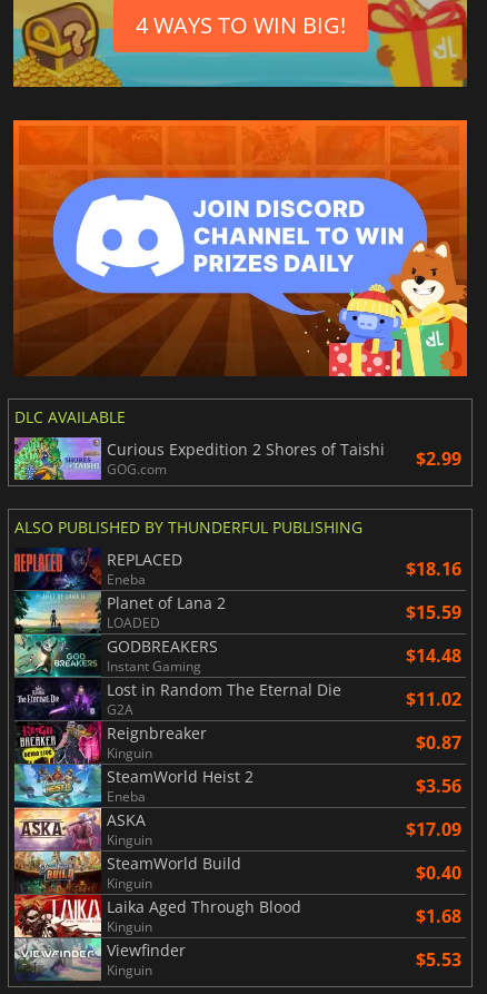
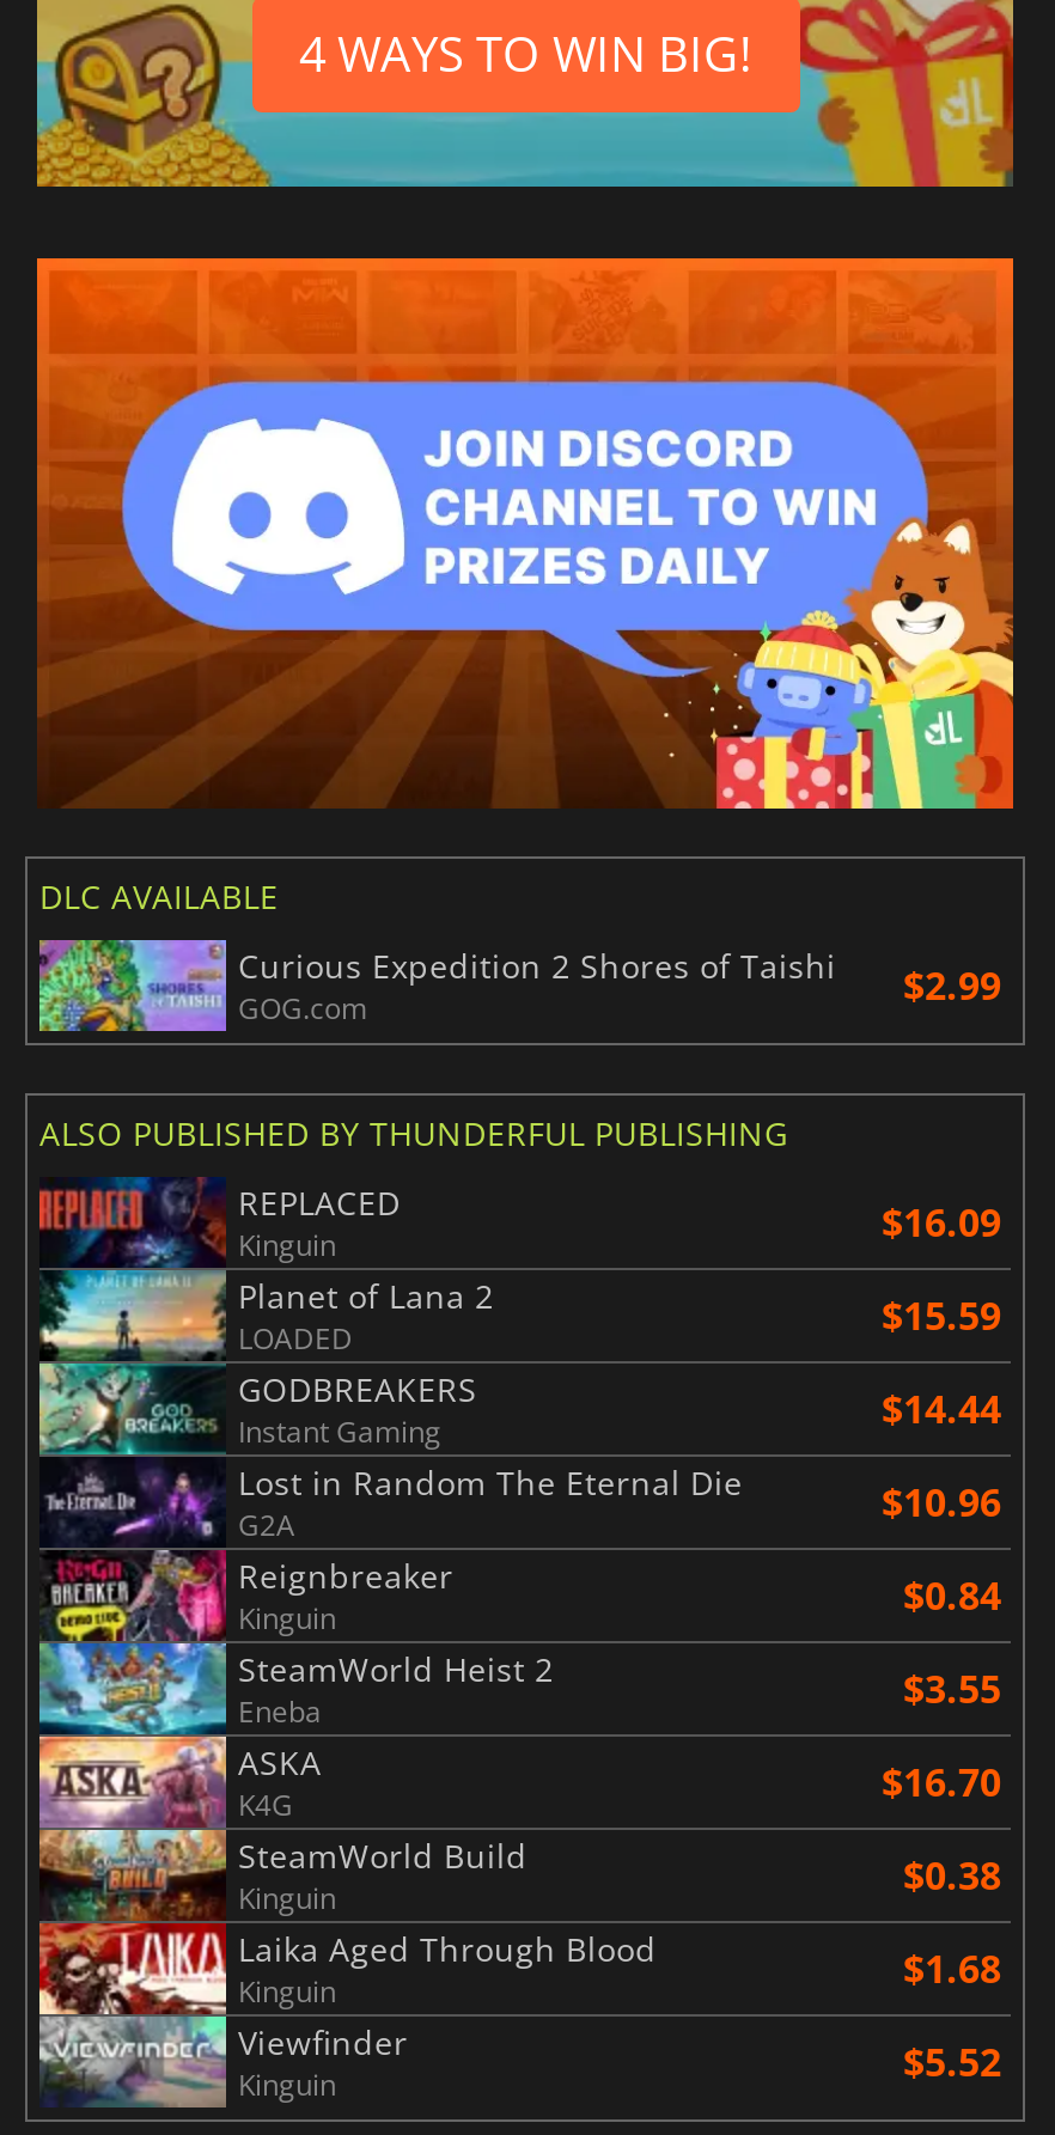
- Eneba
- $18.16
+ Kinguin
+ $16.09

- $14.48
+ $14.44

- $11.02
+ $10.96

- $0.87
+ $0.84

- $3.56
+ $3.55

- Kinguin
- $17.09
+ K4G
+ $16.70

- $0.40
+ $0.38

- $5.53
+ $5.52
